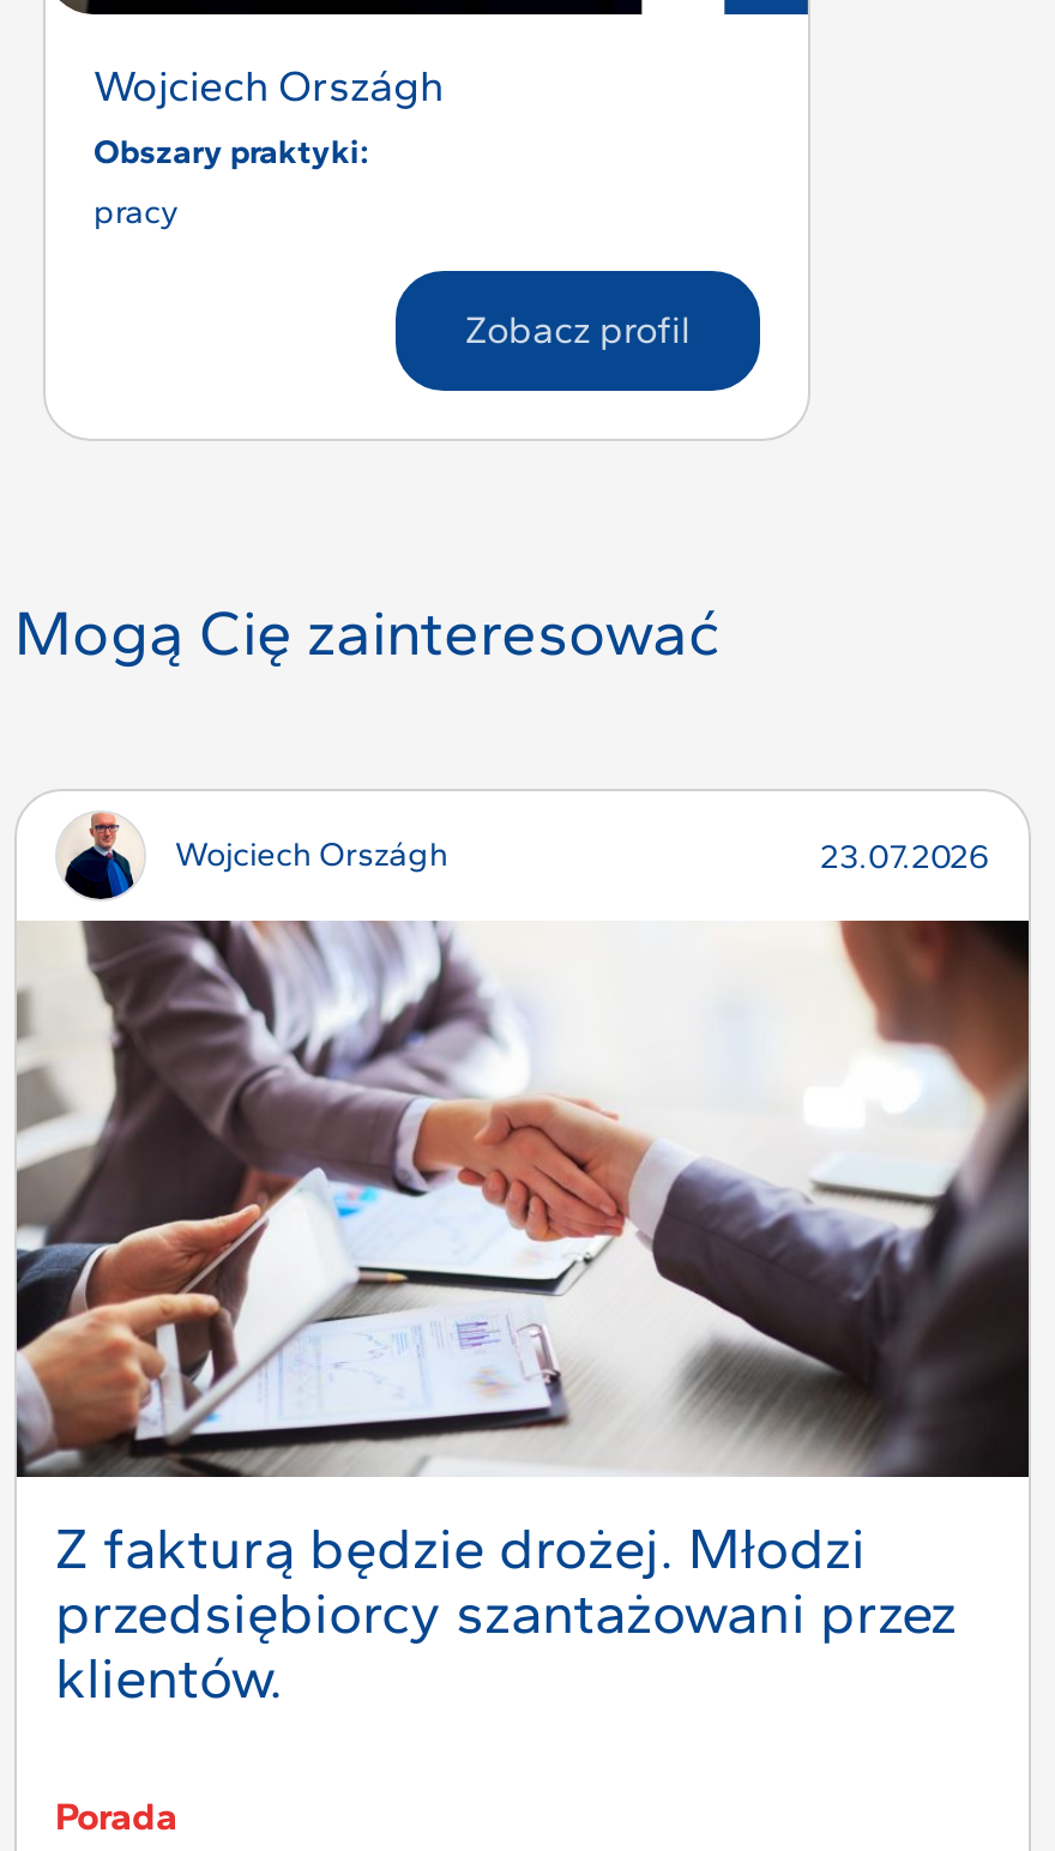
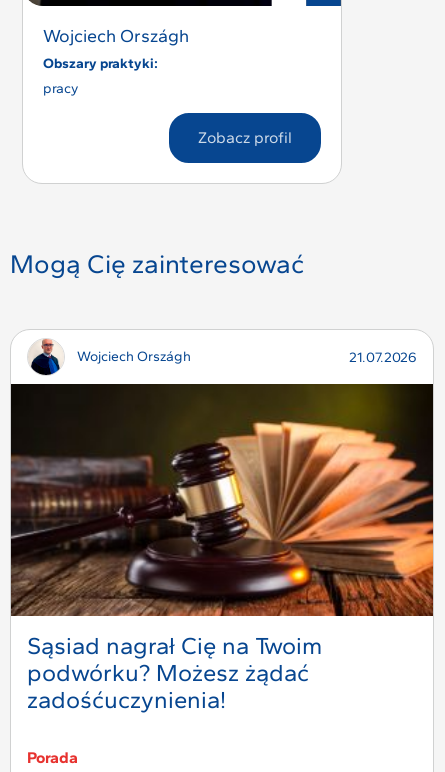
- 23.07.2026
+ 21.07.2026

- [image]
- Z fakturą będzie drożej. Młodzi
- przedsiębiorcy szantażowani przez
- klientów.
+ [image]
+ Sąsiad nagrał Cię na Twoim
+ podwórku? Możesz żądać
+ zadośćuczynienia!
